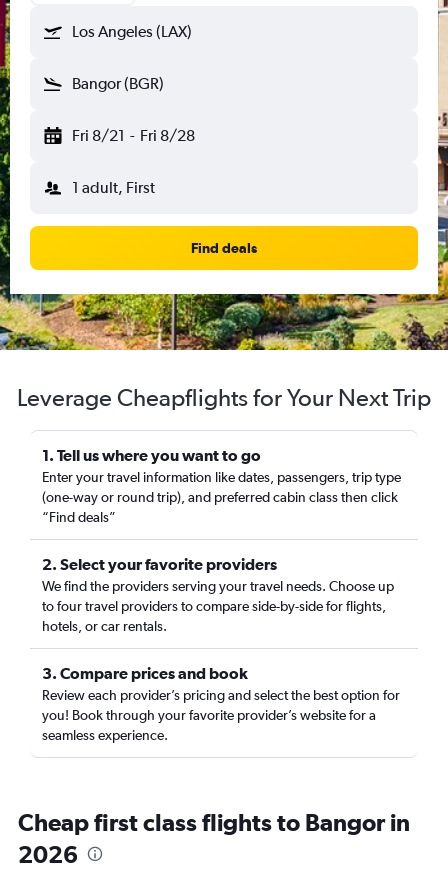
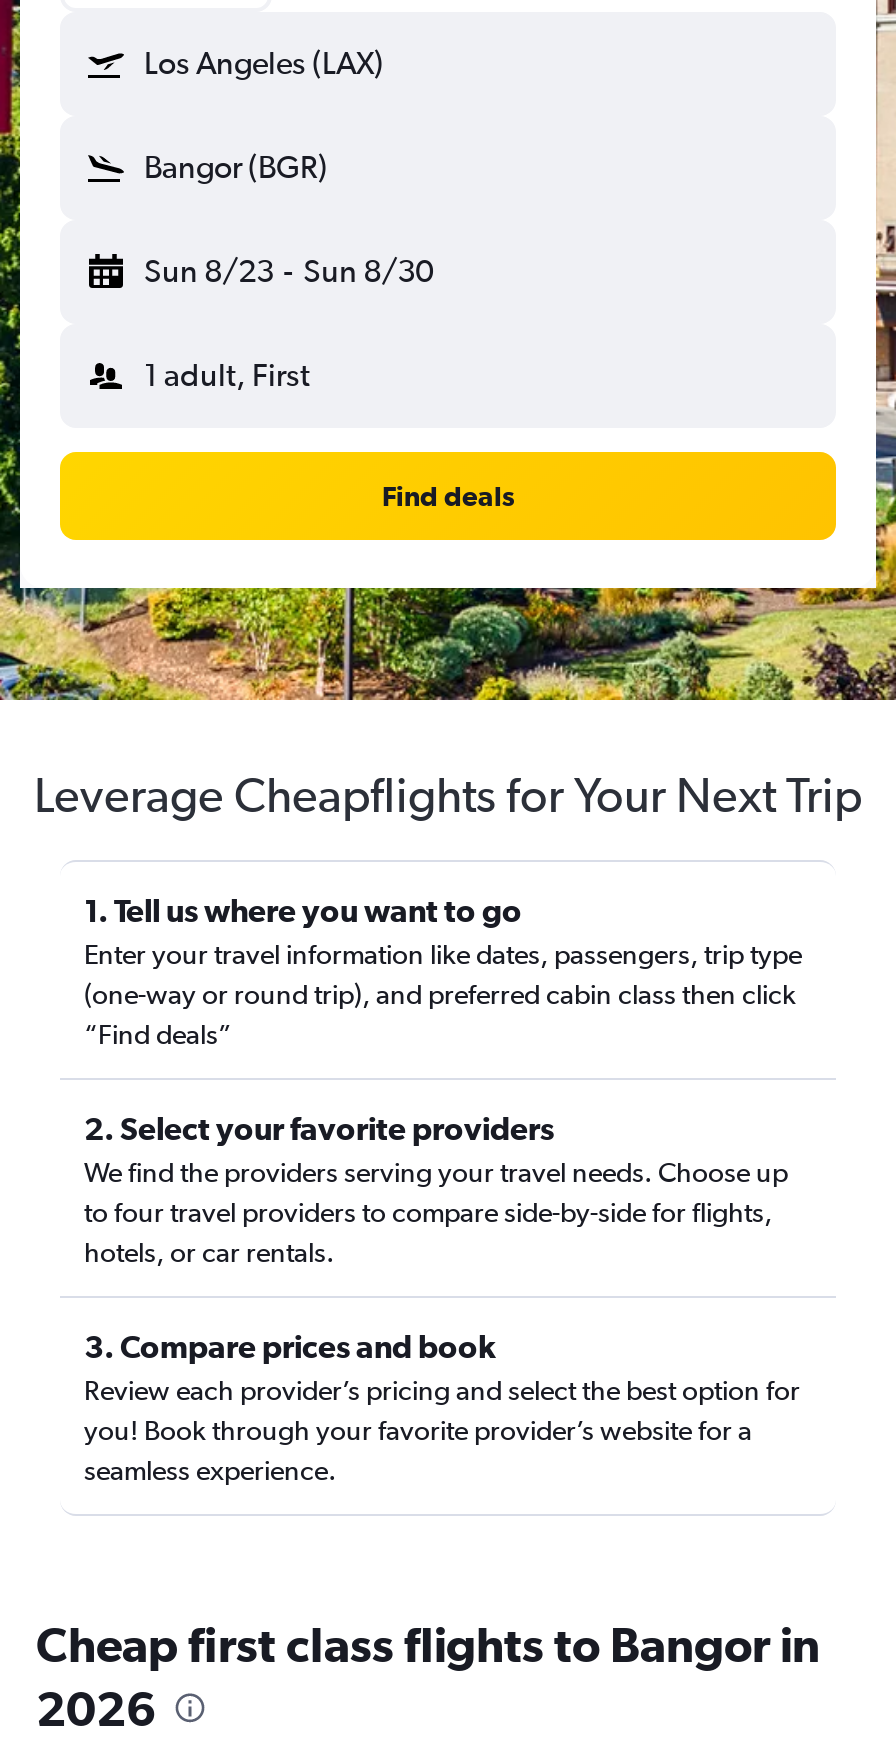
- Fri 8/21 - Fri 8/28
+ Sun 8/23 - Sun 8/30
